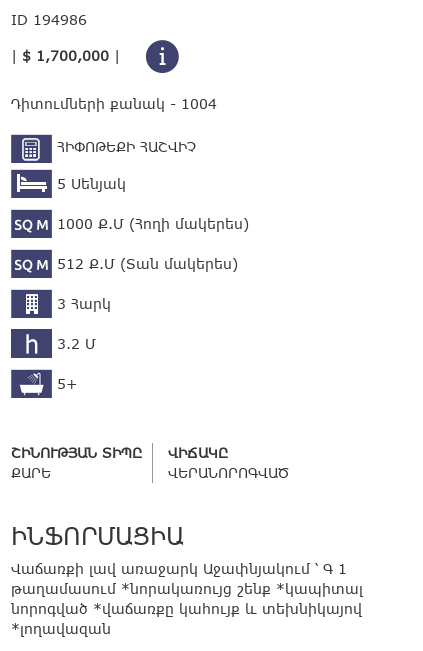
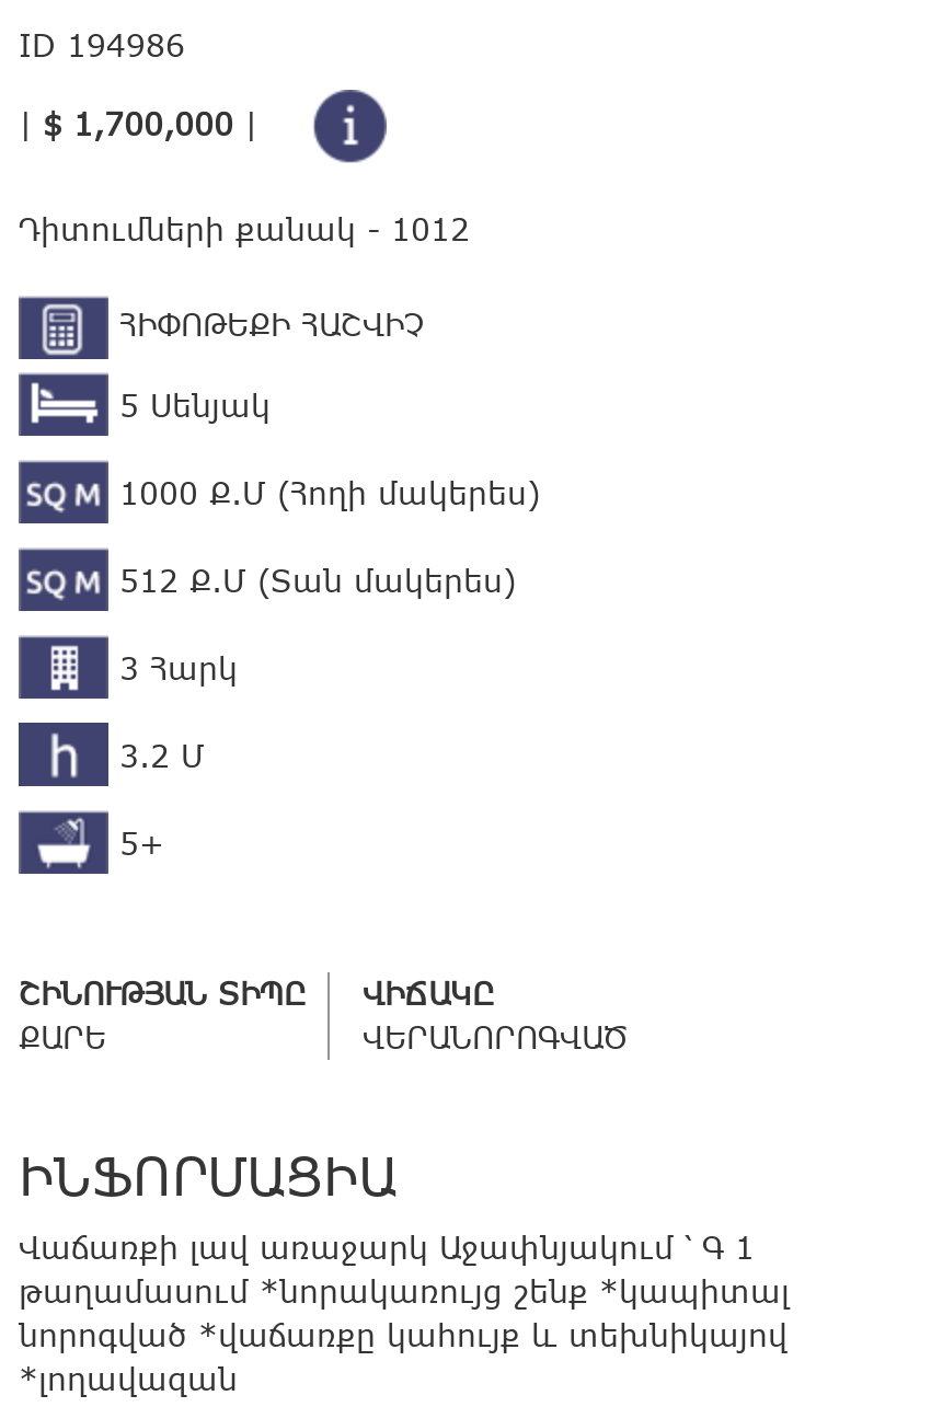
- Դիտումների քանակ - 1004
+ Դիտումների քանակ - 1012
